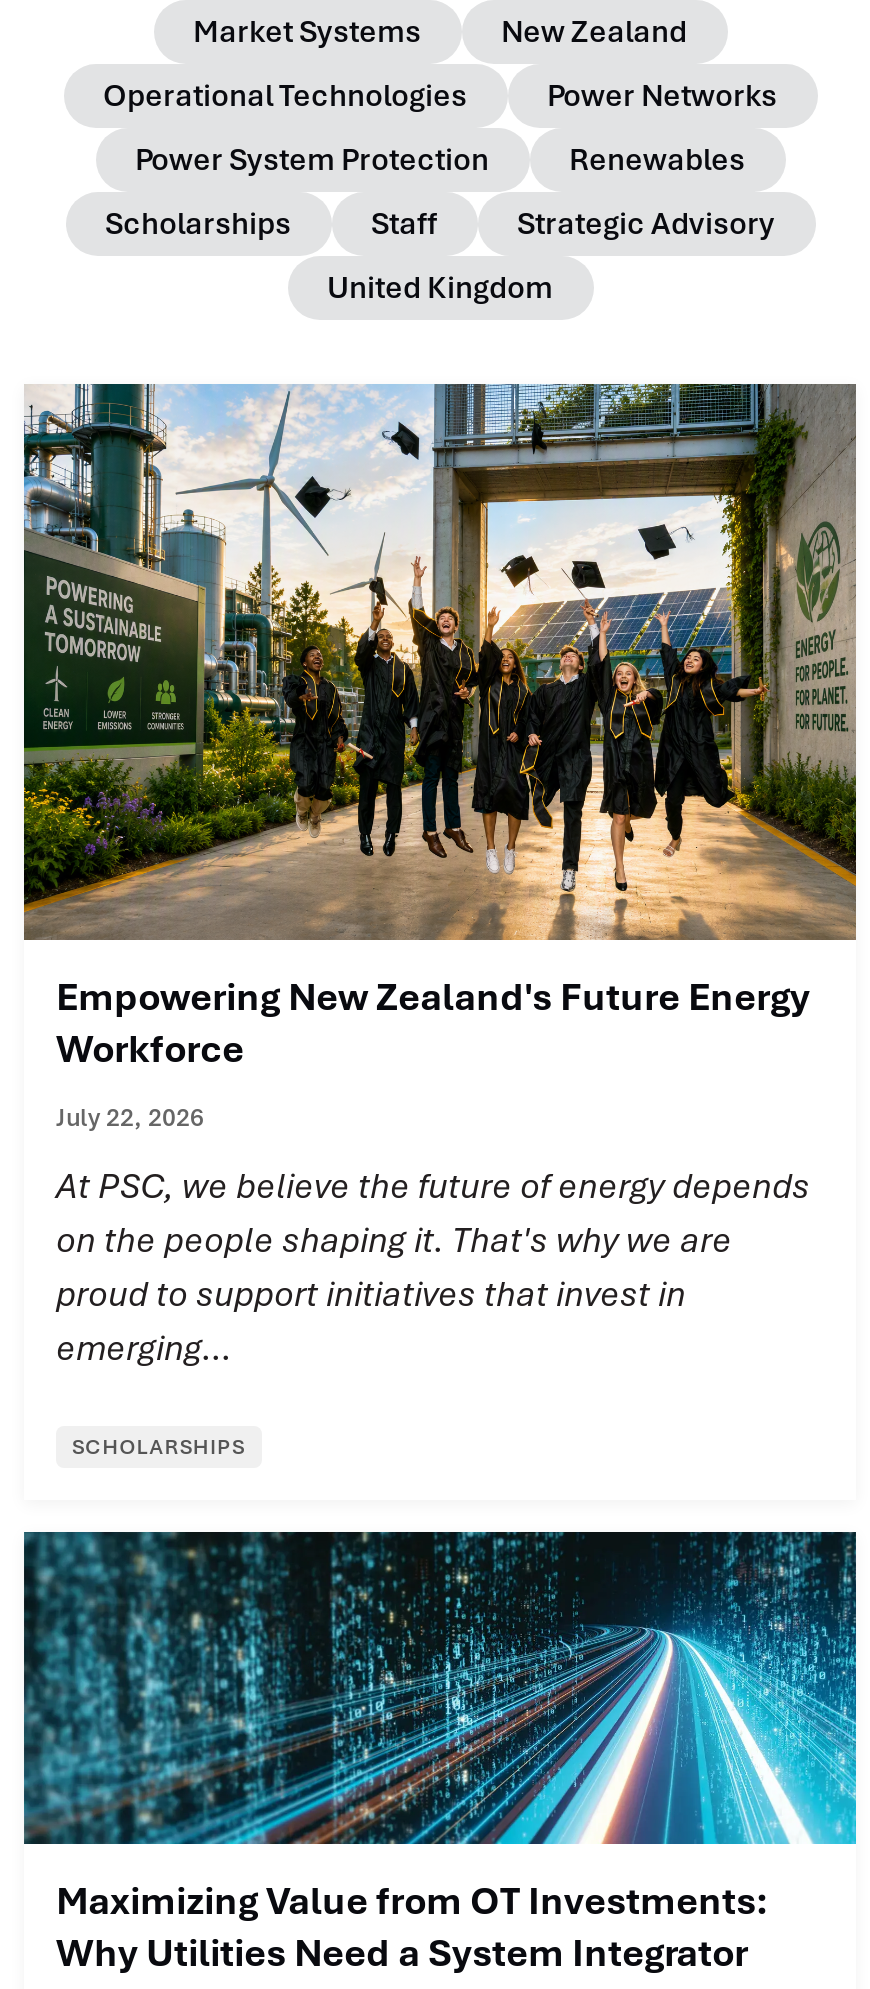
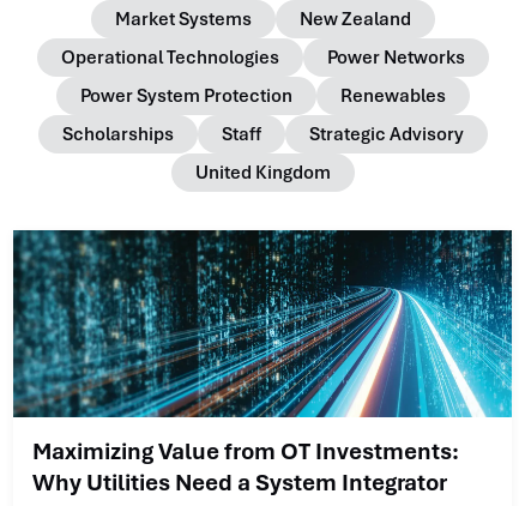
- [image]
- Empowering New Zealand's Future Energy
- Workforce
- July 22, 2026
- At PSC, we believe the future of energy depends
- on the people shaping it. That's why we are
- proud to support initiatives that invest in
- emerging...
- SCHOLARSHIPS
